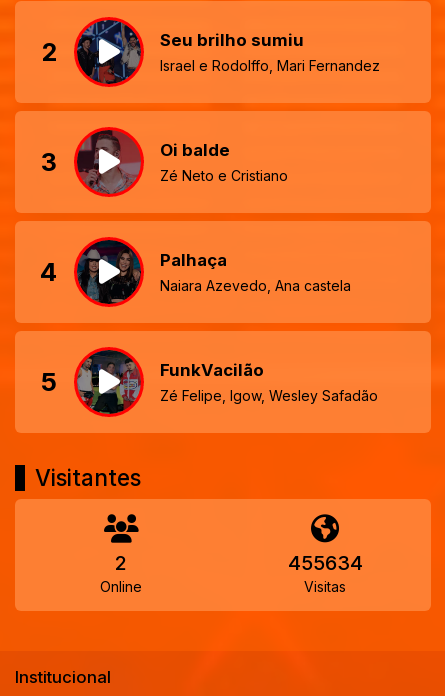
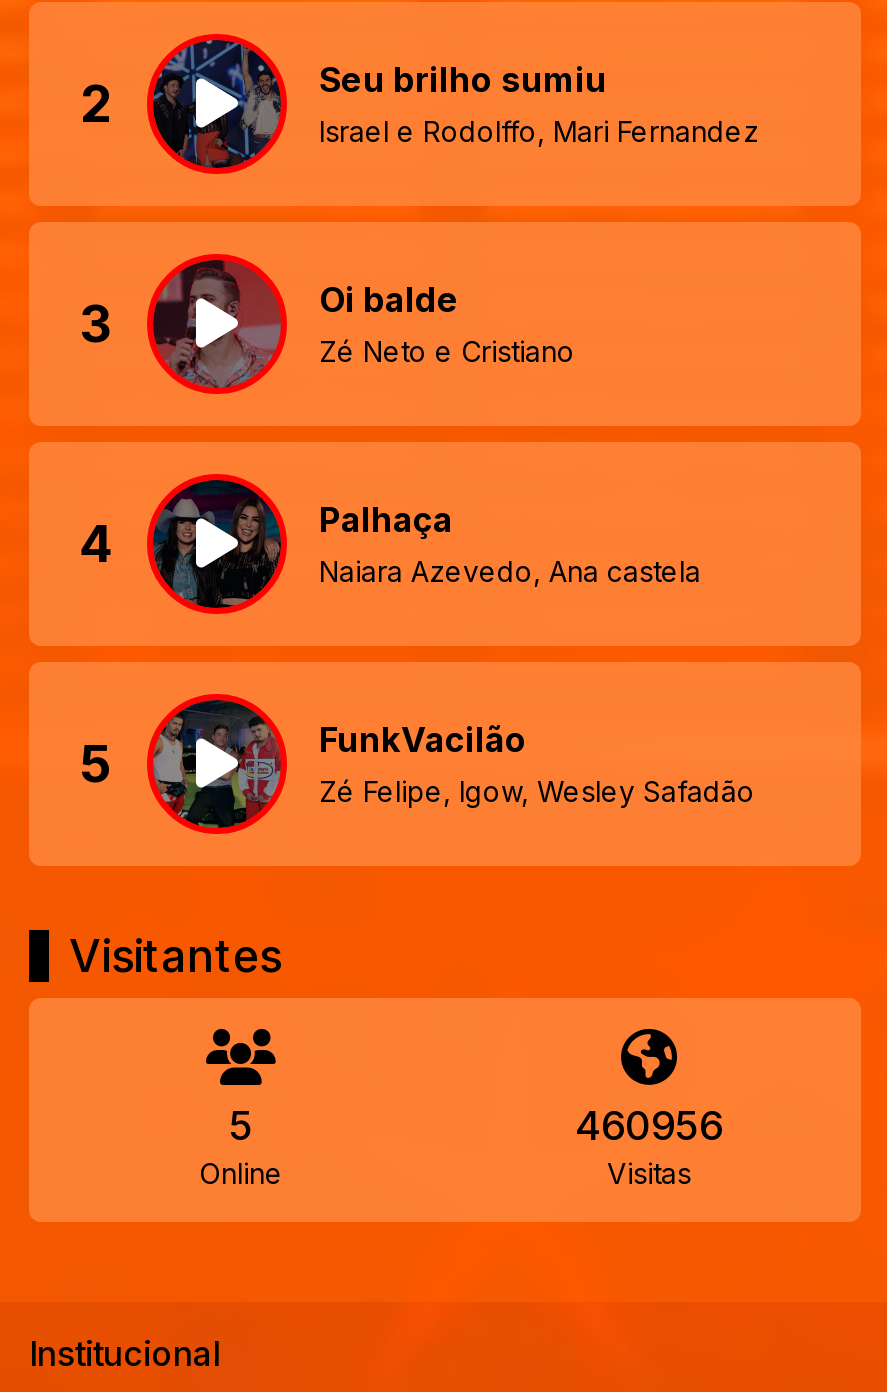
- 2
+ 5

- 455634
+ 460956
